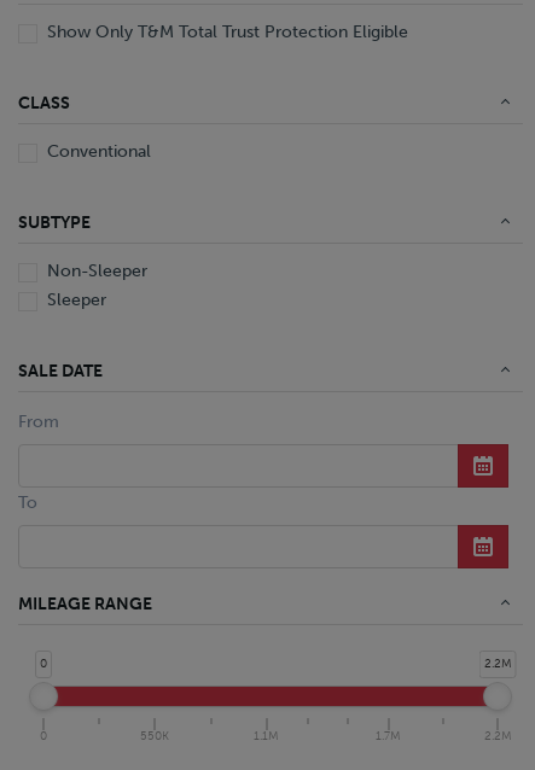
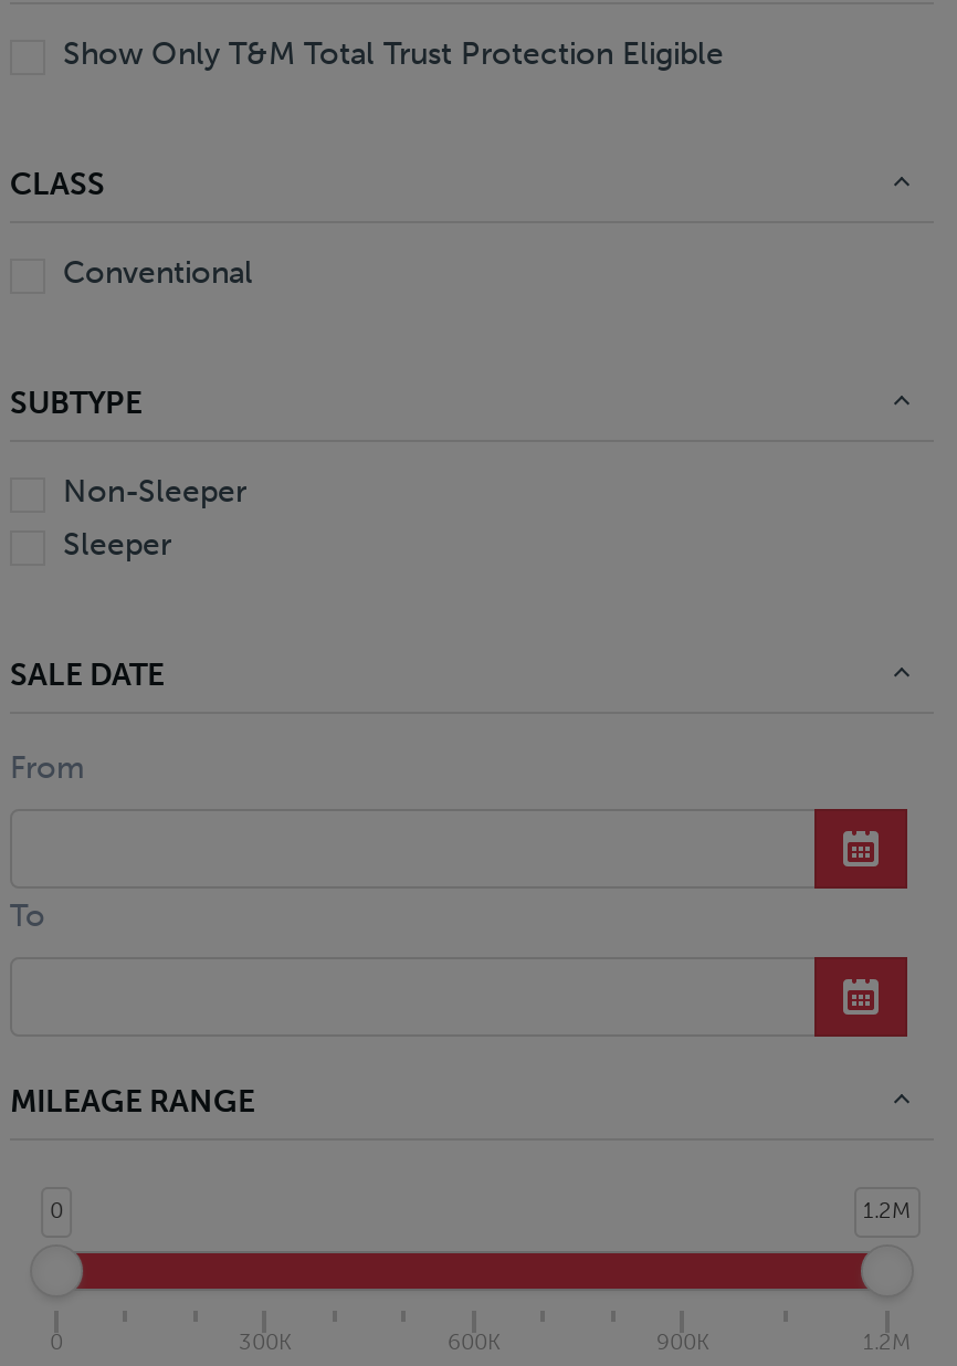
- 2.2M
+ 1.2M

- 550K
- 1.1M
- 1.7M
- 2.2M
+ 300K
+ 600K
+ 900K
+ 1.2M
